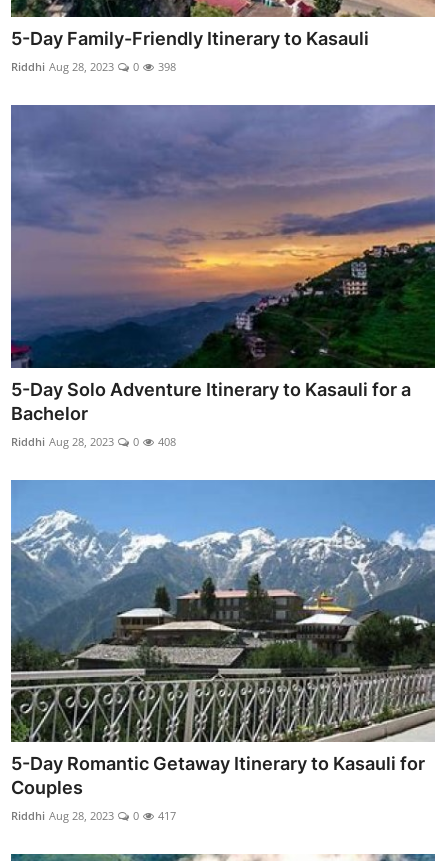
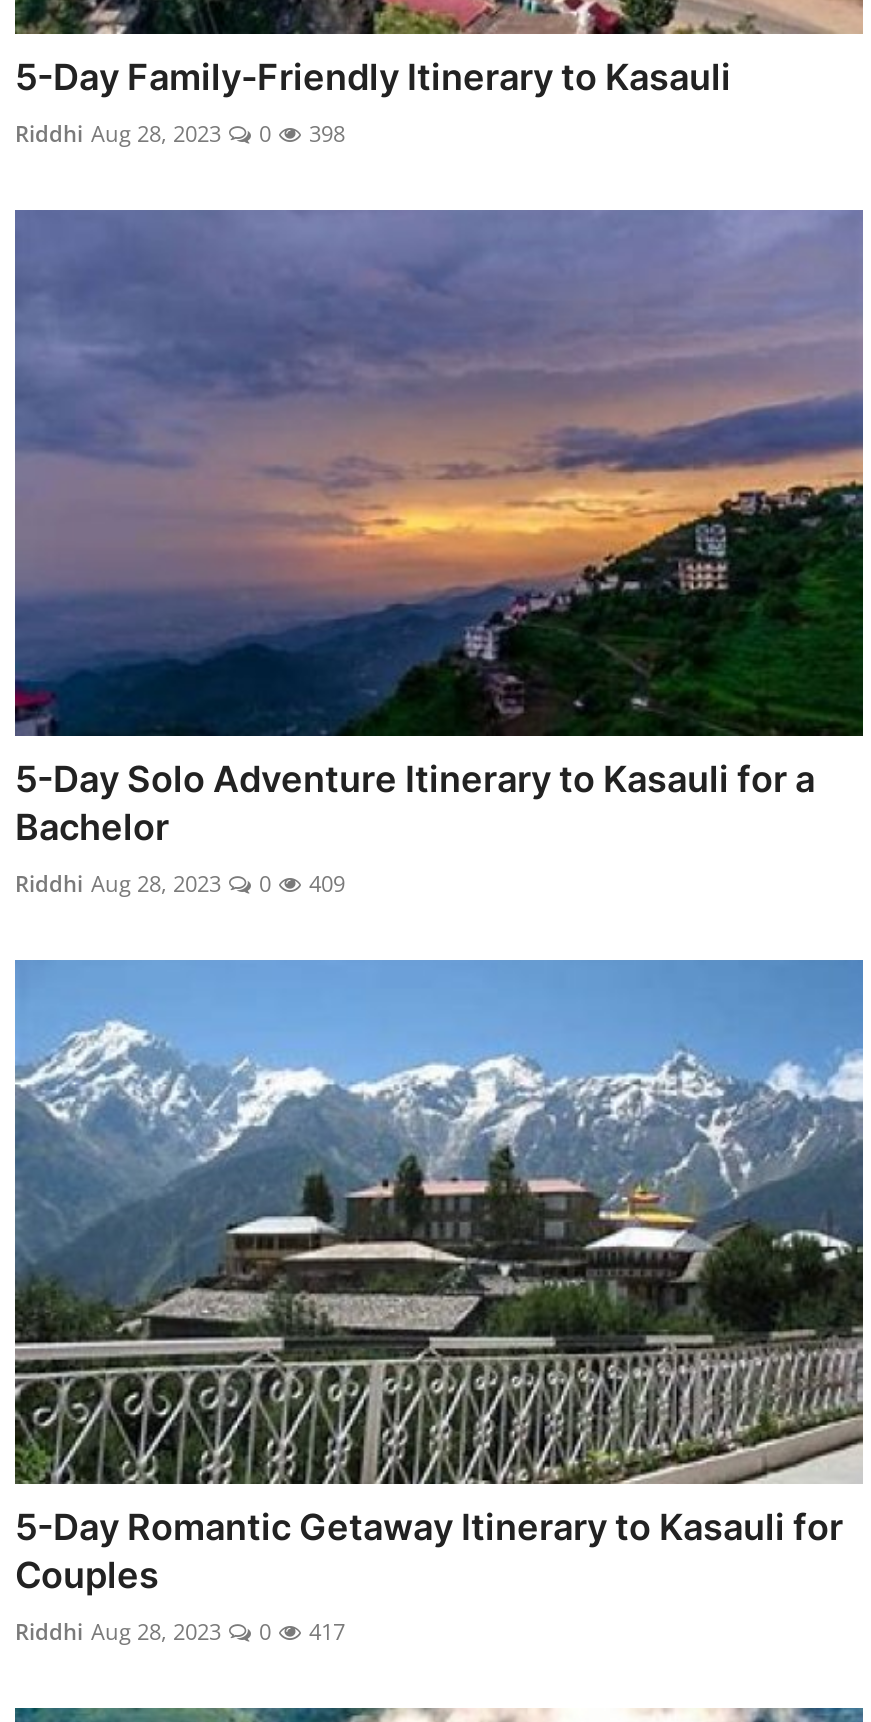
- Riddhi Aug 28, 2023 0 408
+ Riddhi Aug 28, 2023 0 409
